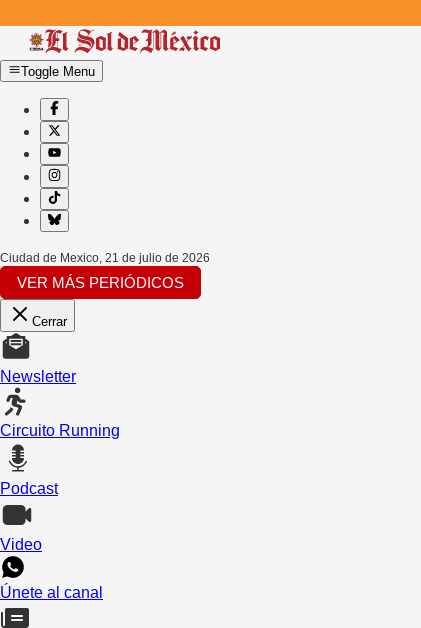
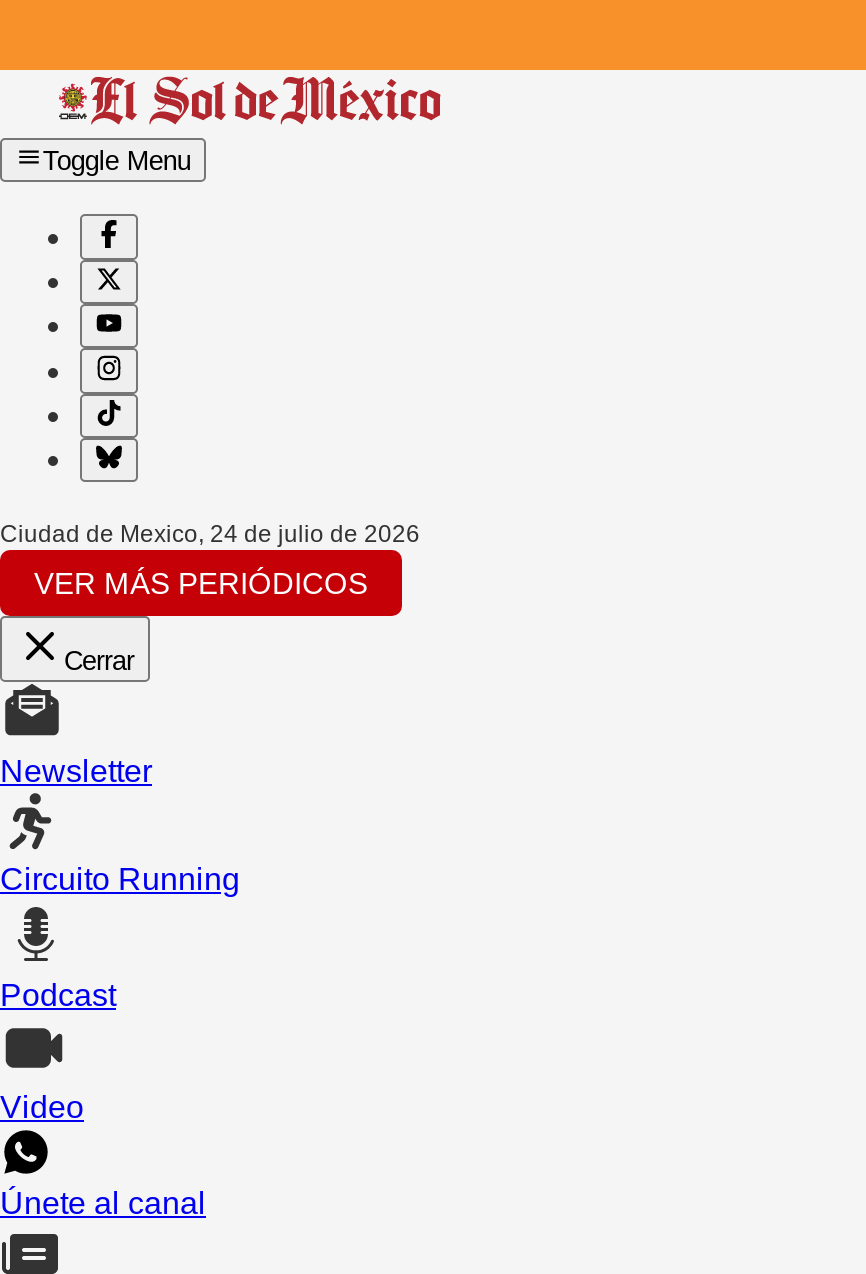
- Ciudad de Mexico, 21 de julio de 2026
+ Ciudad de Mexico, 24 de julio de 2026
